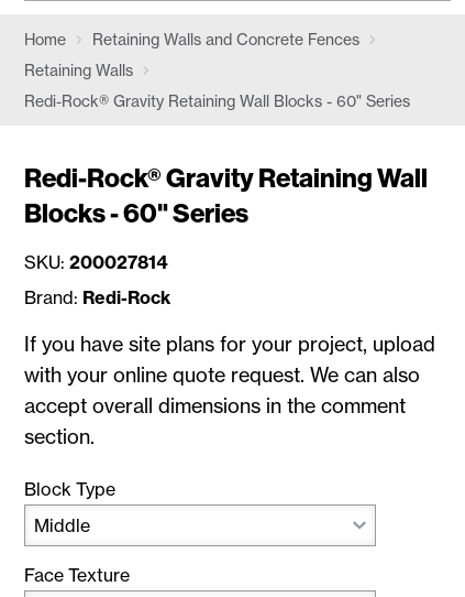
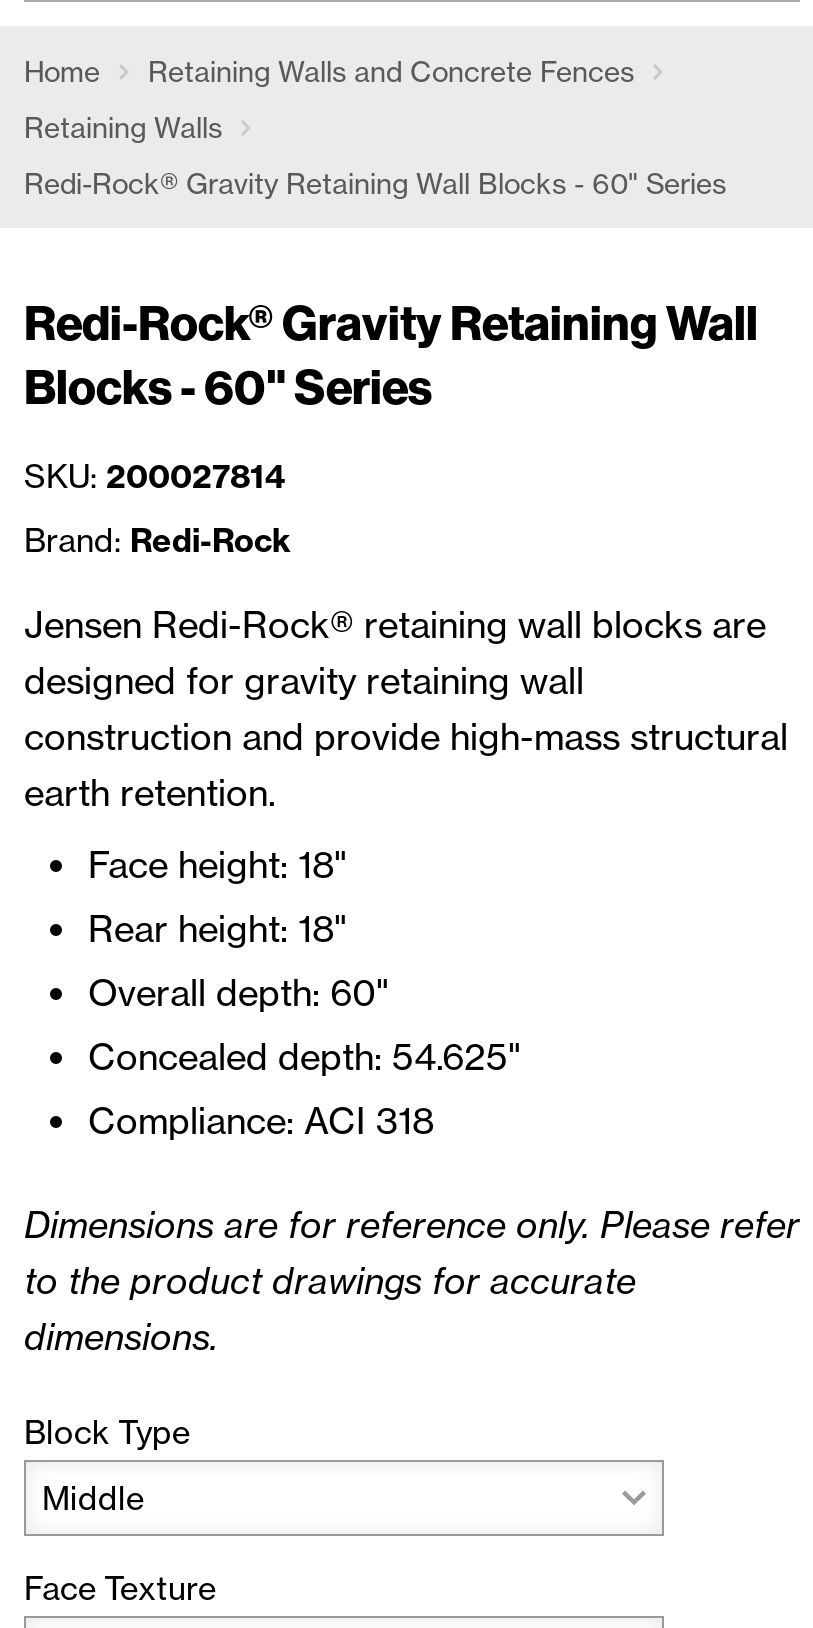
- If you have site plans for your project, upload
- with your online quote request. We can also
- accept overall dimensions in the comment
- section.
+ Jensen Redi-Rock® retaining wall blocks are
+ designed for gravity retaining wall
+ construction and provide high-mass structural
+ earth retention.
+ Face height: 18"
+ Rear height: 18"
+ Overall depth: 60"
+ Concealed depth: 54.625"
+ Compliance: ACI 318
+ Dimensions are for reference only. Please refer
+ to the product drawings for accurate
+ dimensions.
